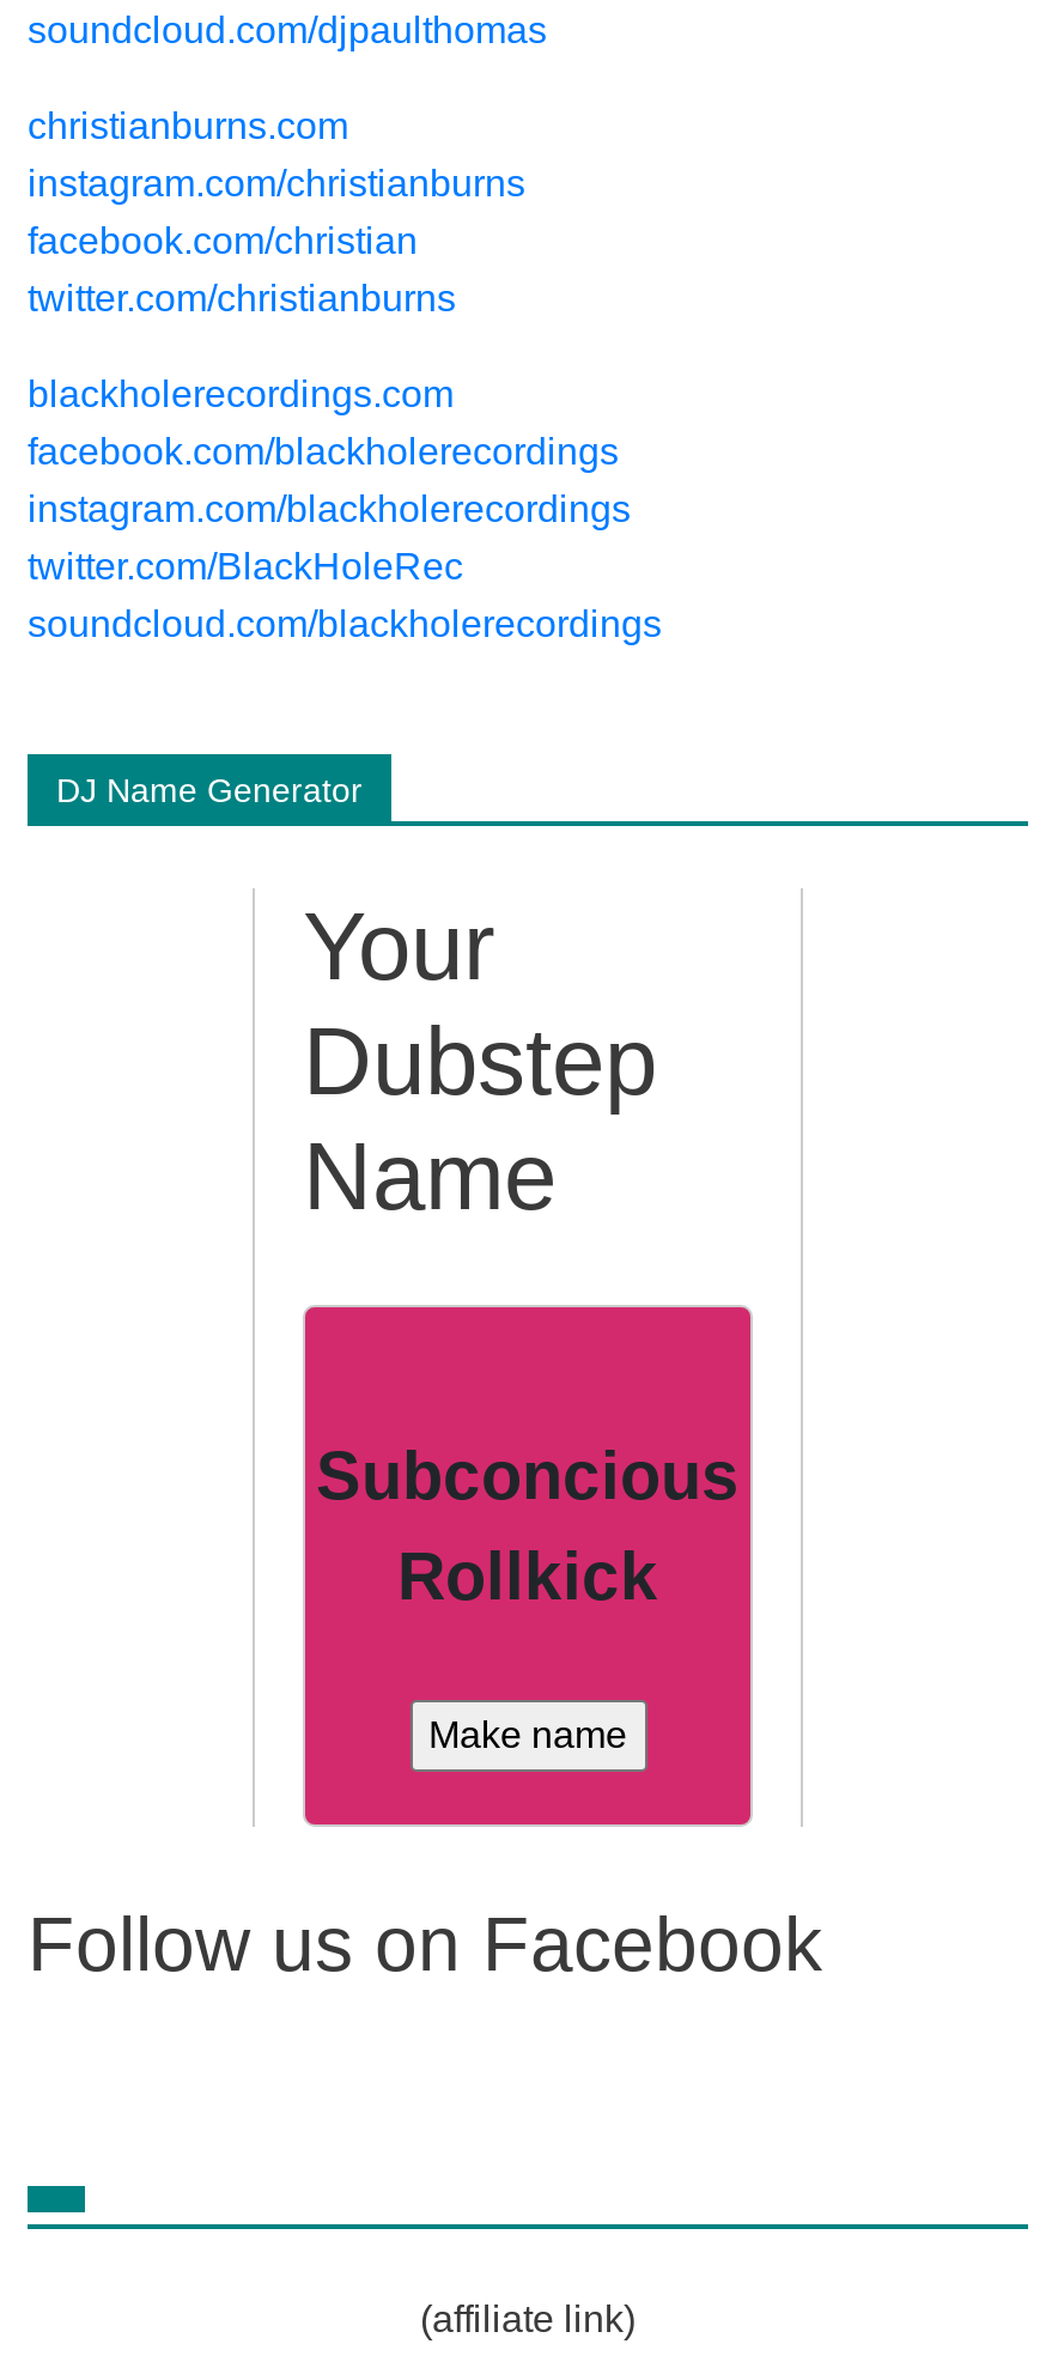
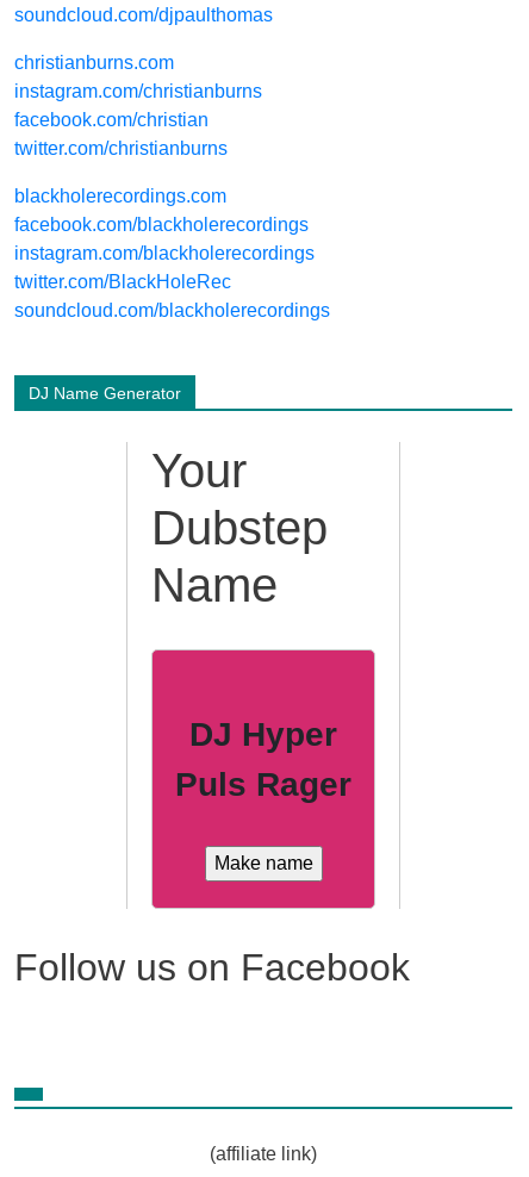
- Subconcious
- Rollkick
+ DJ Hyper
+ Puls Rager
